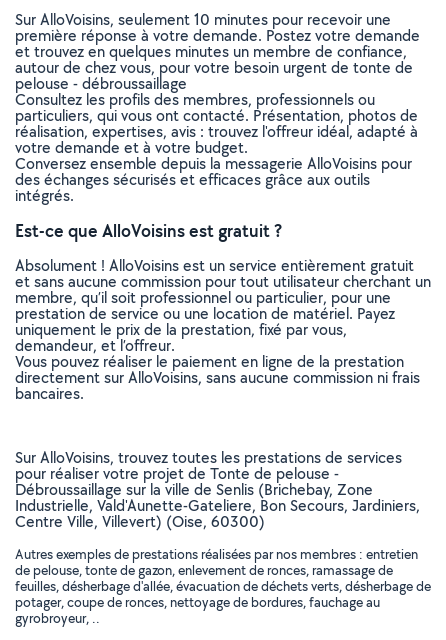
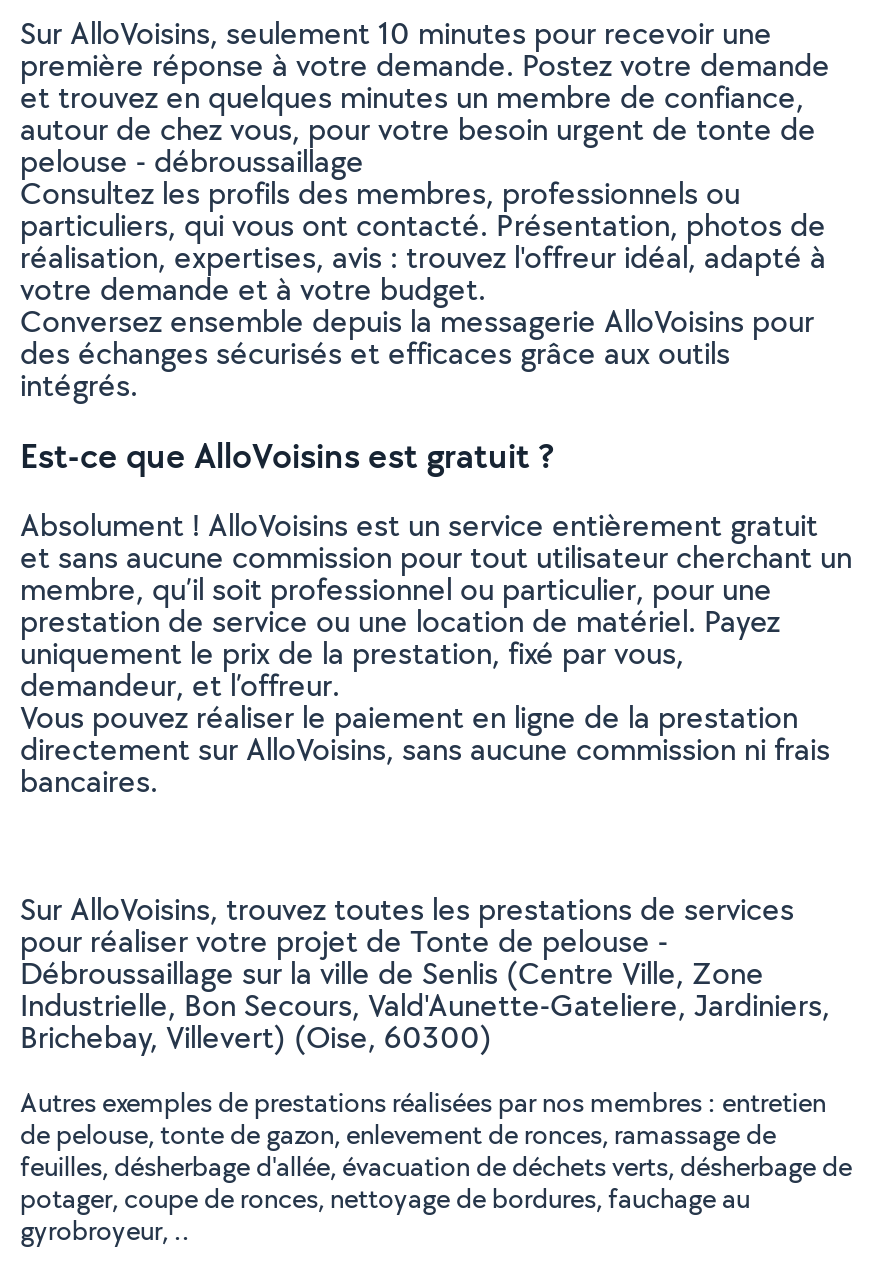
- Débroussaillage sur la ville de Senlis (Brichebay, Zone
- Industrielle, Vald'Aunette-Gateliere, Bon Secours, Jardiniers,
- Centre Ville, Villevert) (Oise, 60300)
+ Débroussaillage sur la ville de Senlis (Centre Ville, Zone
+ Industrielle, Bon Secours, Vald'Aunette-Gateliere, Jardiniers,
+ Brichebay, Villevert) (Oise, 60300)
